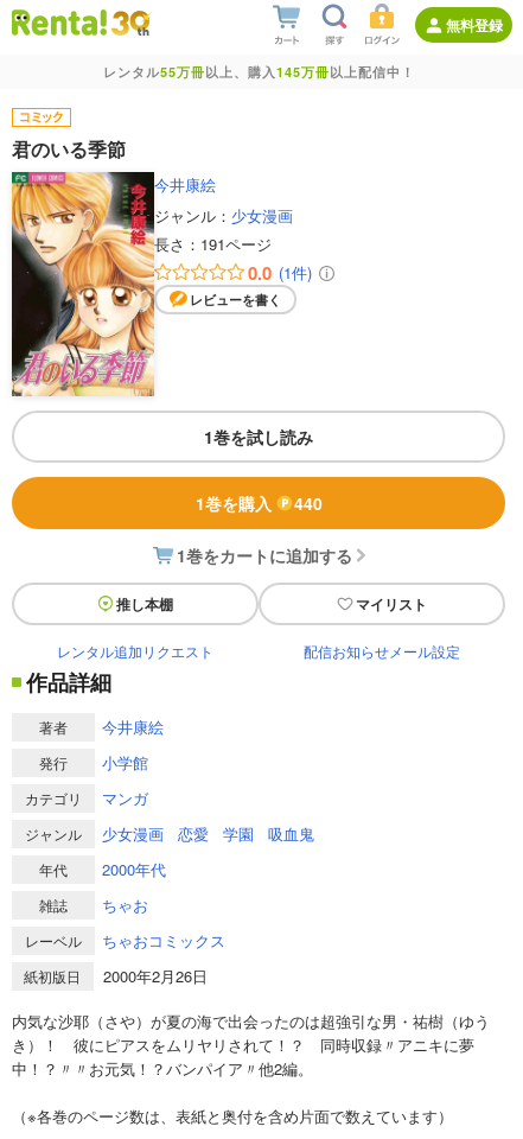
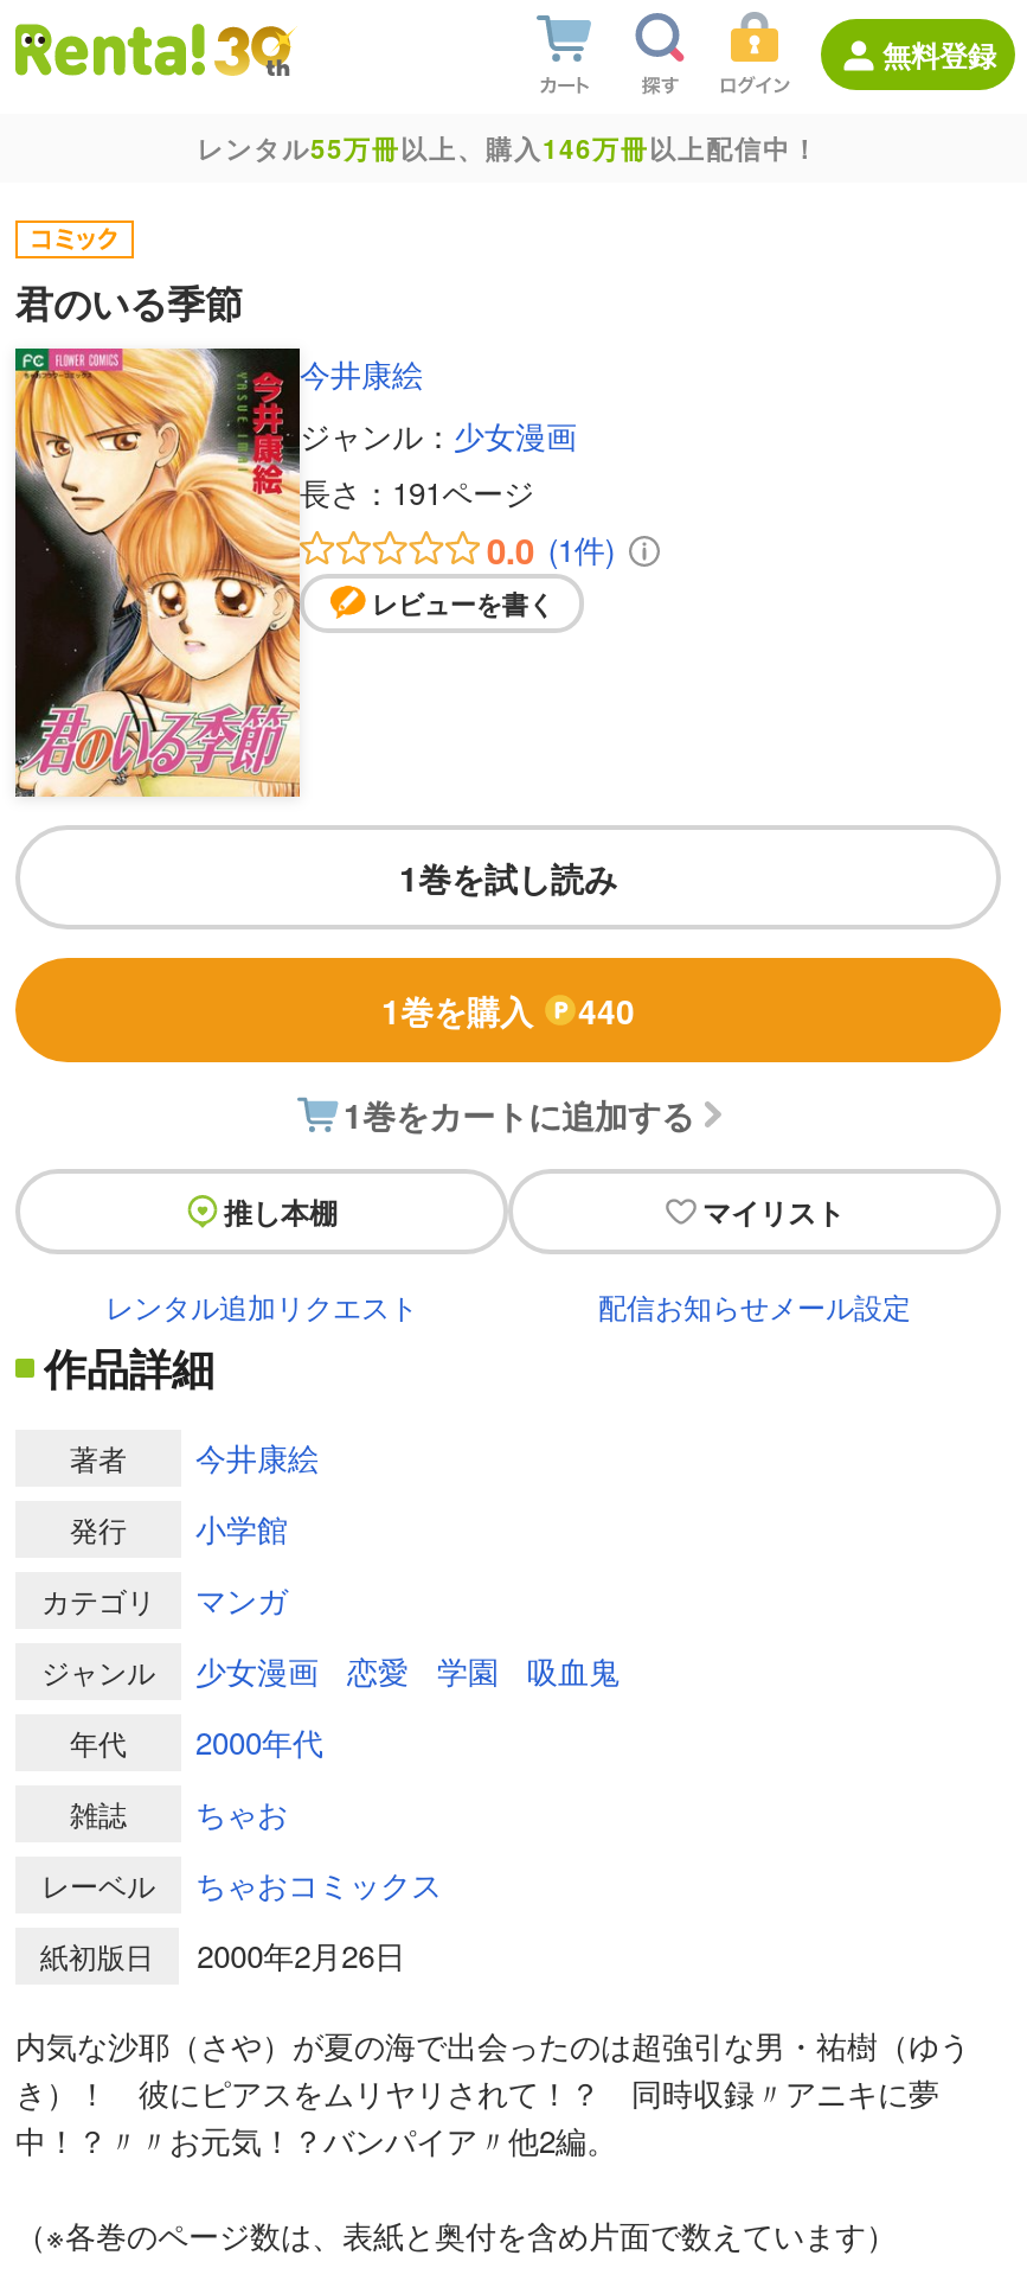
- レンタル55万冊以上、購入145万冊以上配信中！
+ レンタル55万冊以上、購入146万冊以上配信中！
